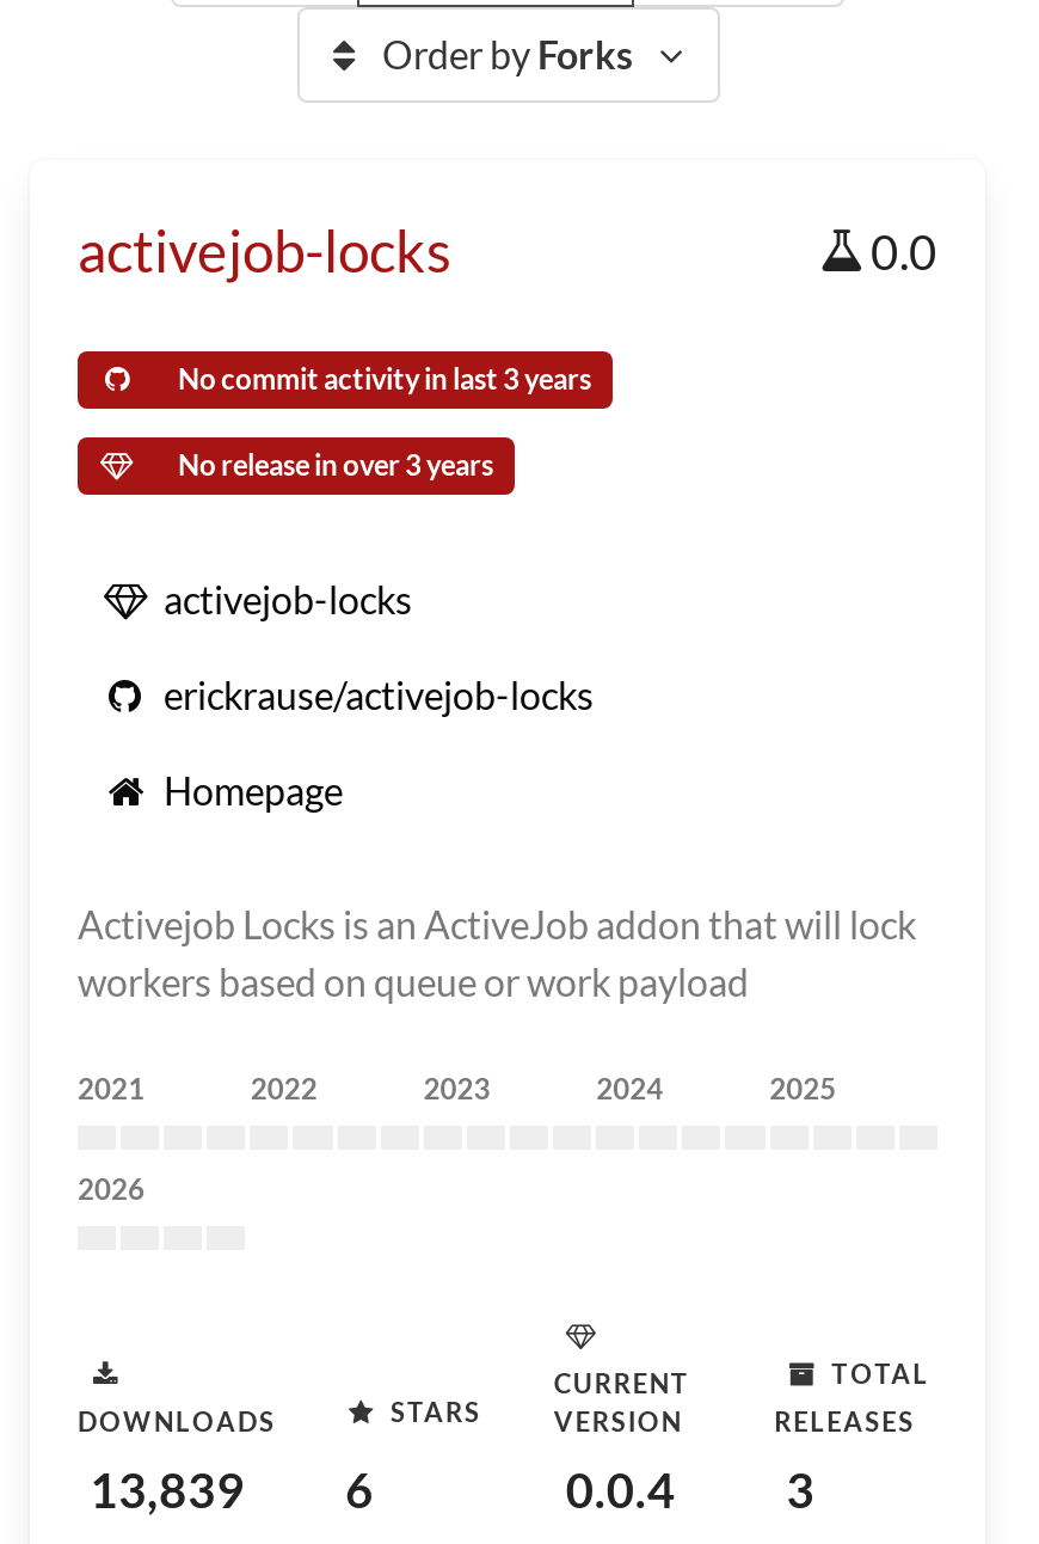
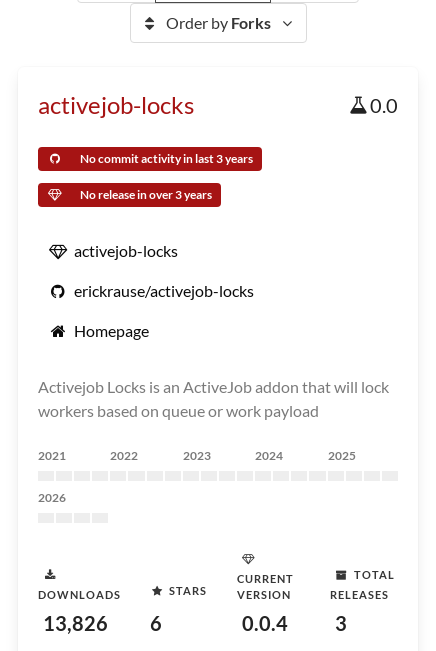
- 13,839 6
+ 13,826 6
